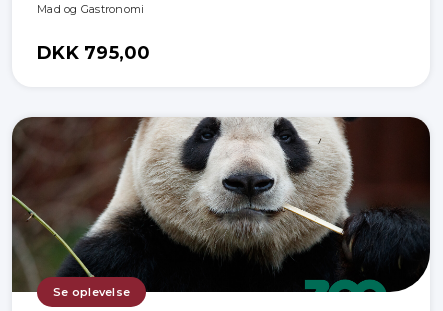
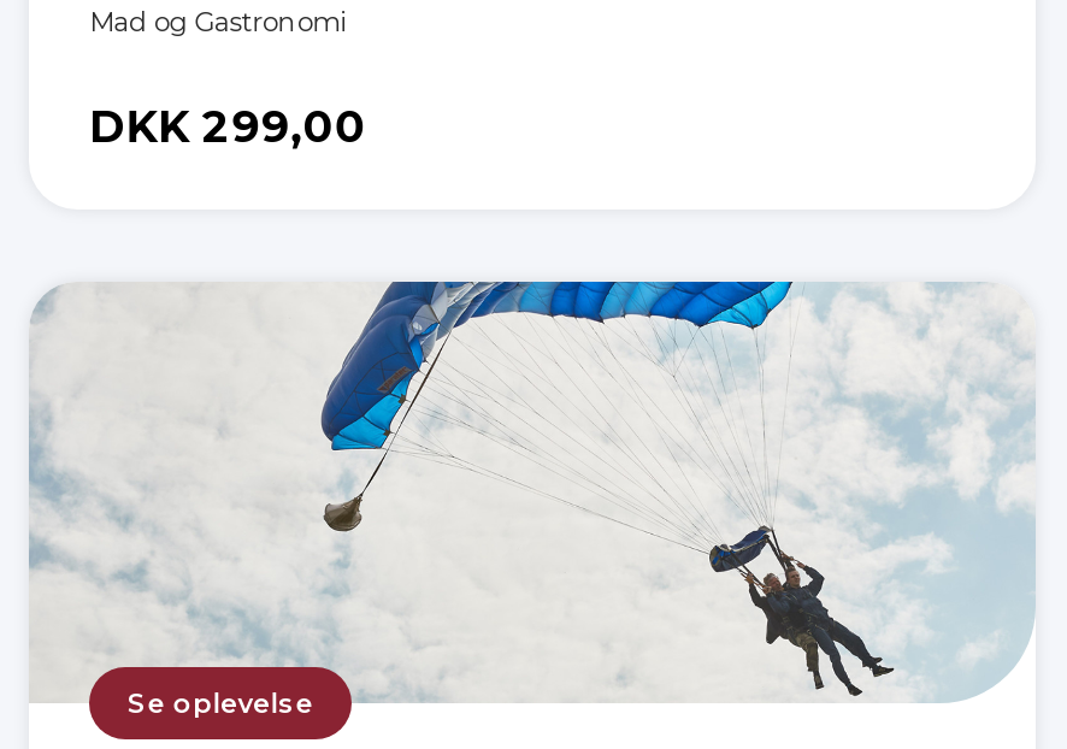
- DKK 795,00
+ DKK 299,00

- [image]
+ [image]
